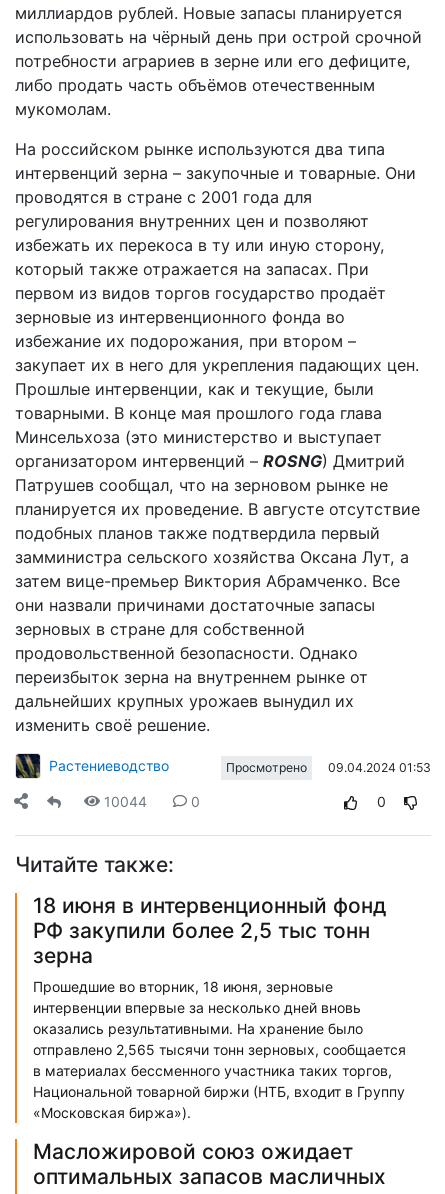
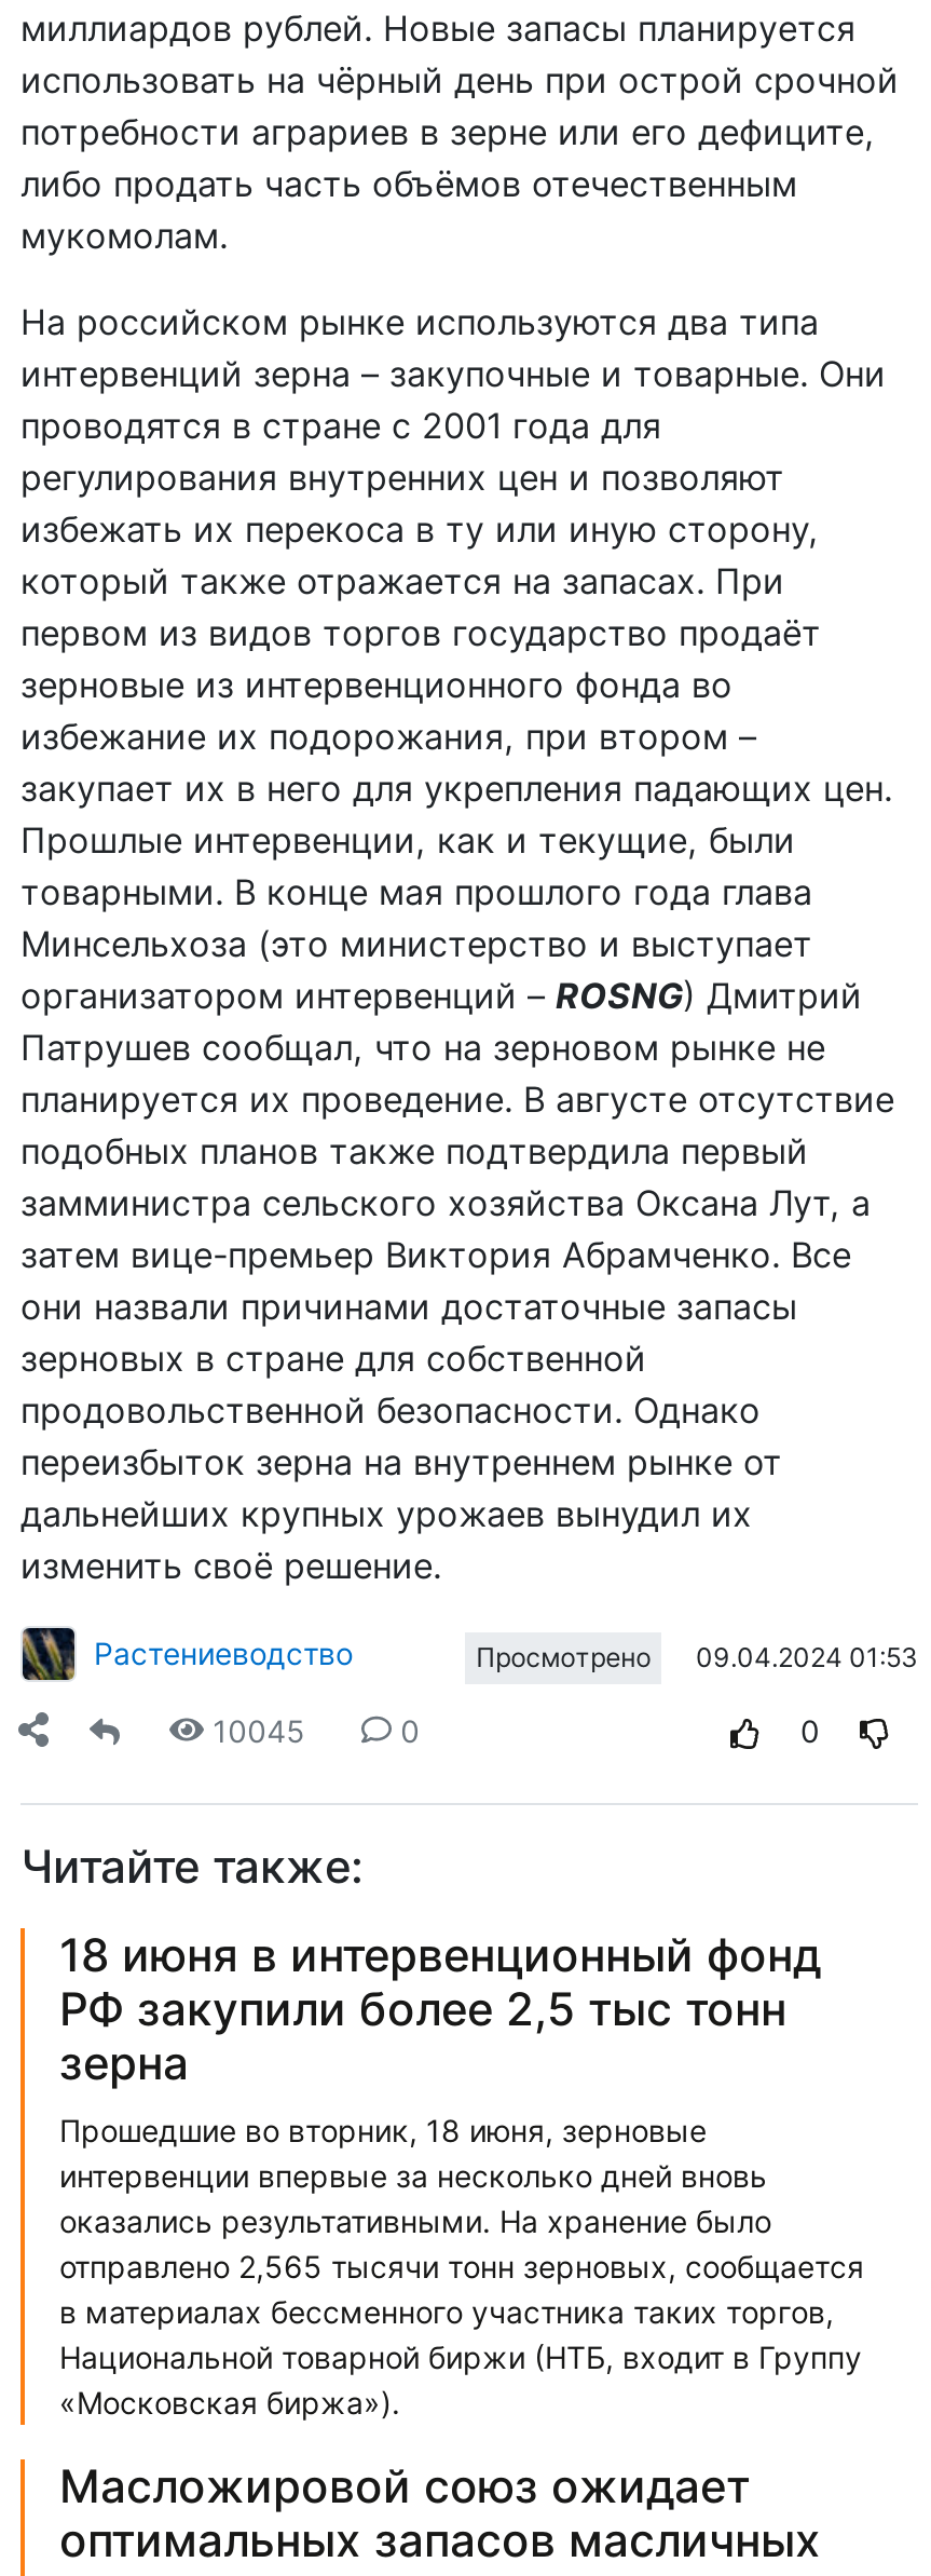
- 10044
+ 10045
